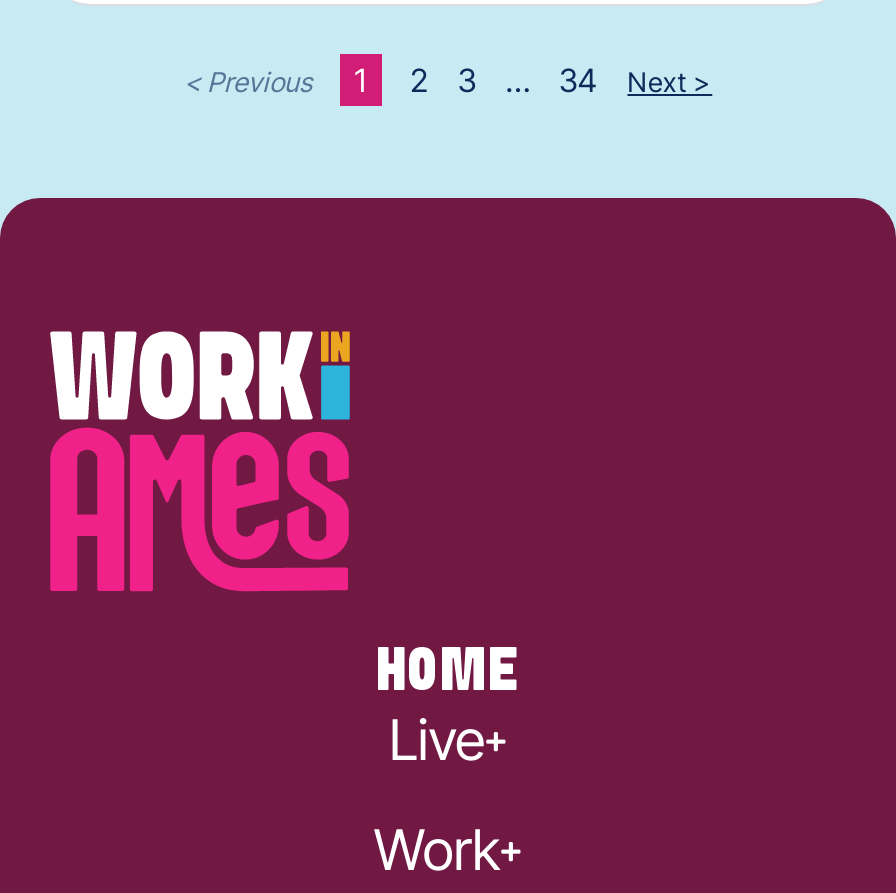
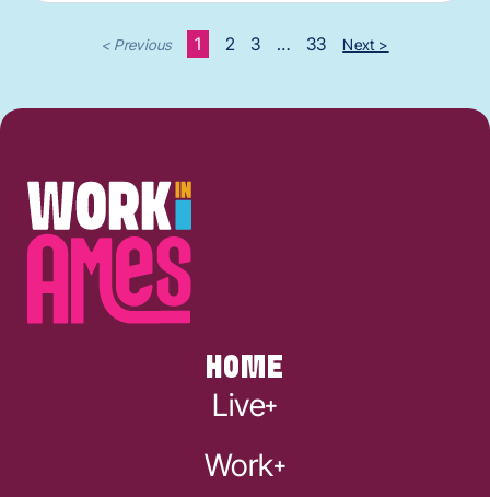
- 34
+ 33
